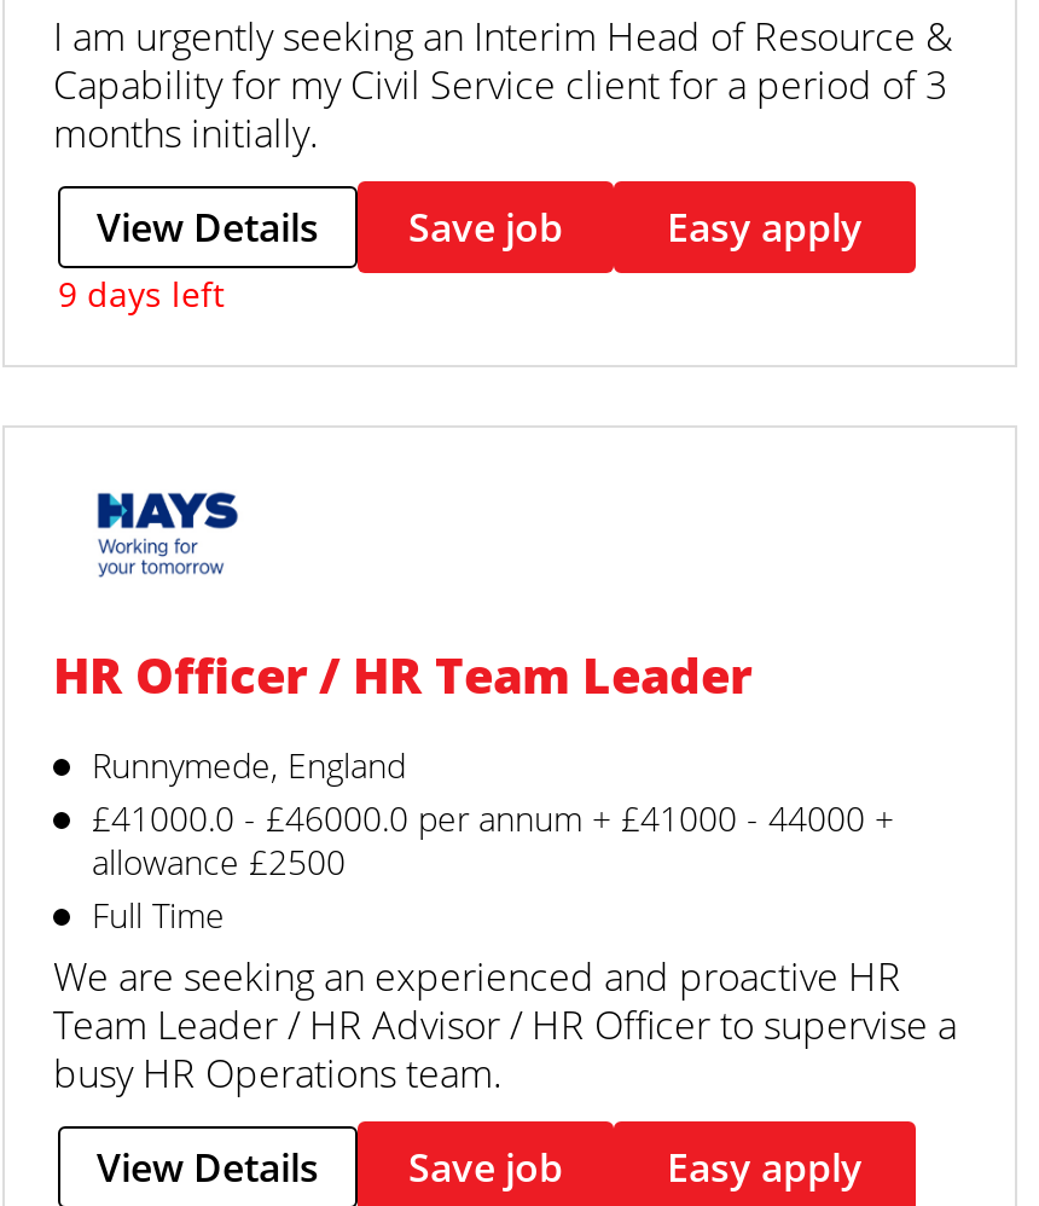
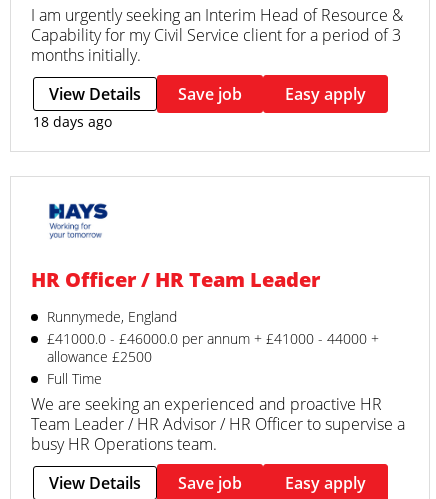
- 9 days left
+ 18 days ago
